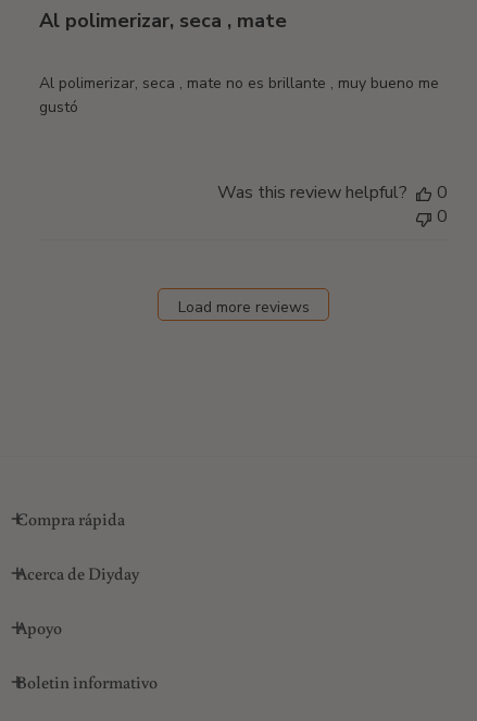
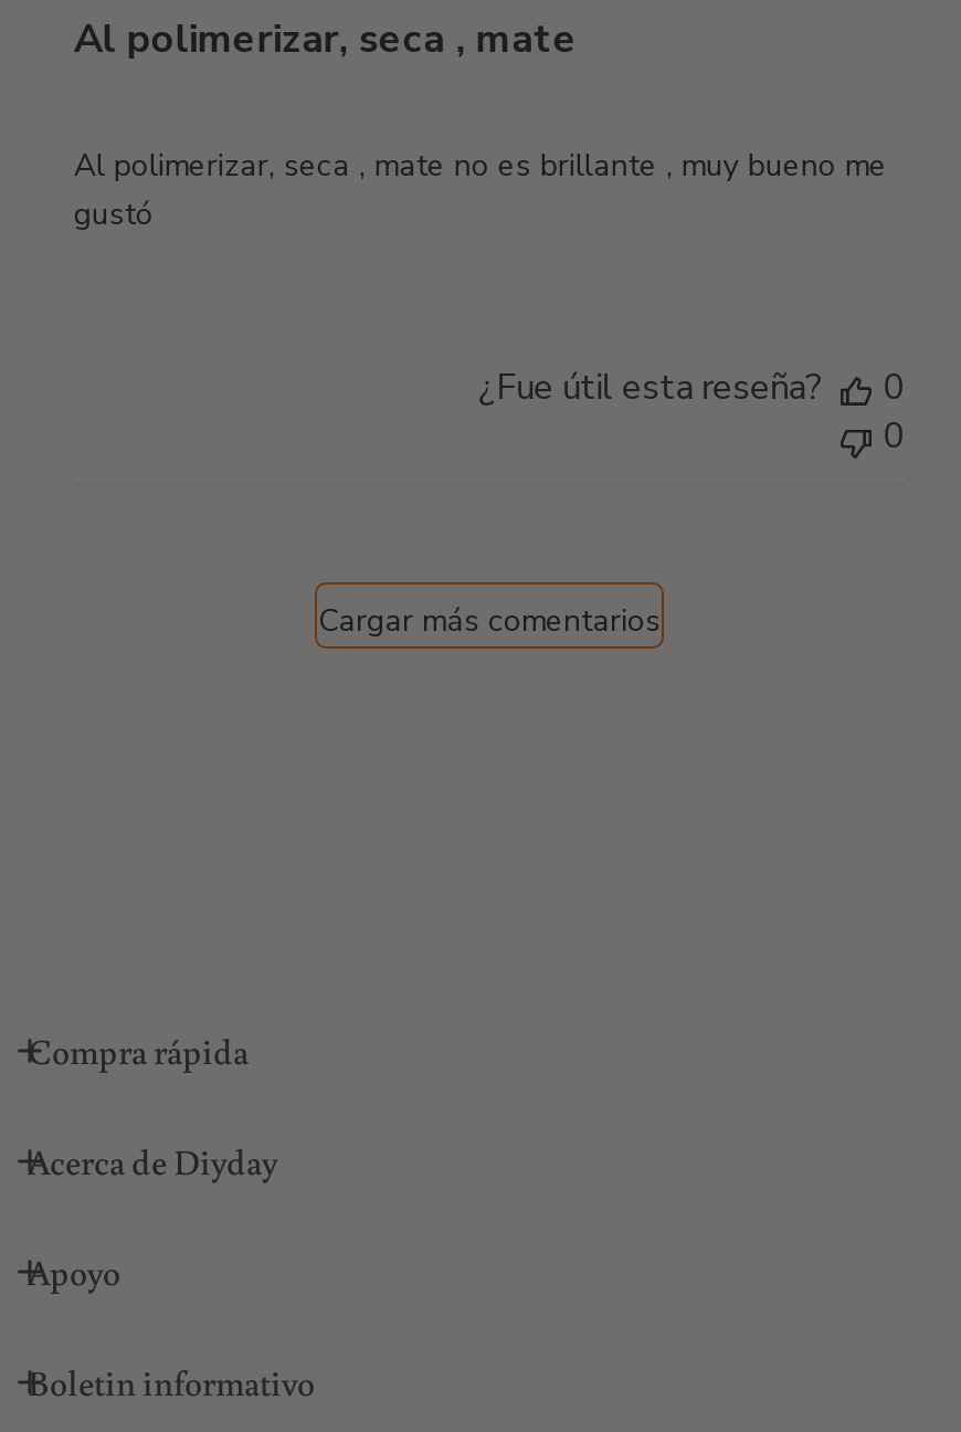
- Was this review helpful?
+ ¿Fue útil esta reseña?

- Load more reviews
+ Cargar más comentarios
